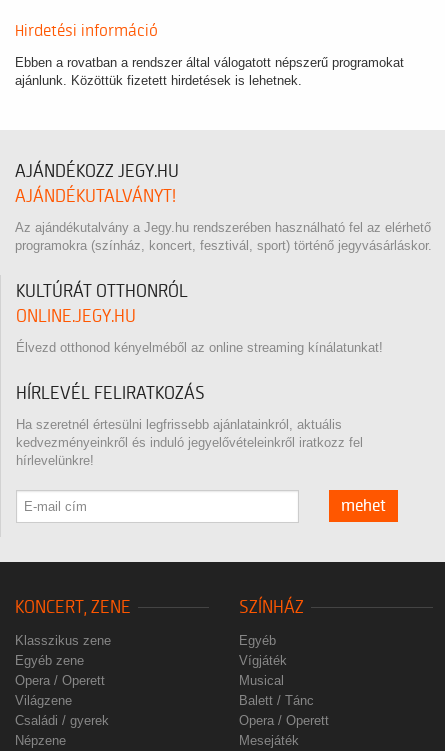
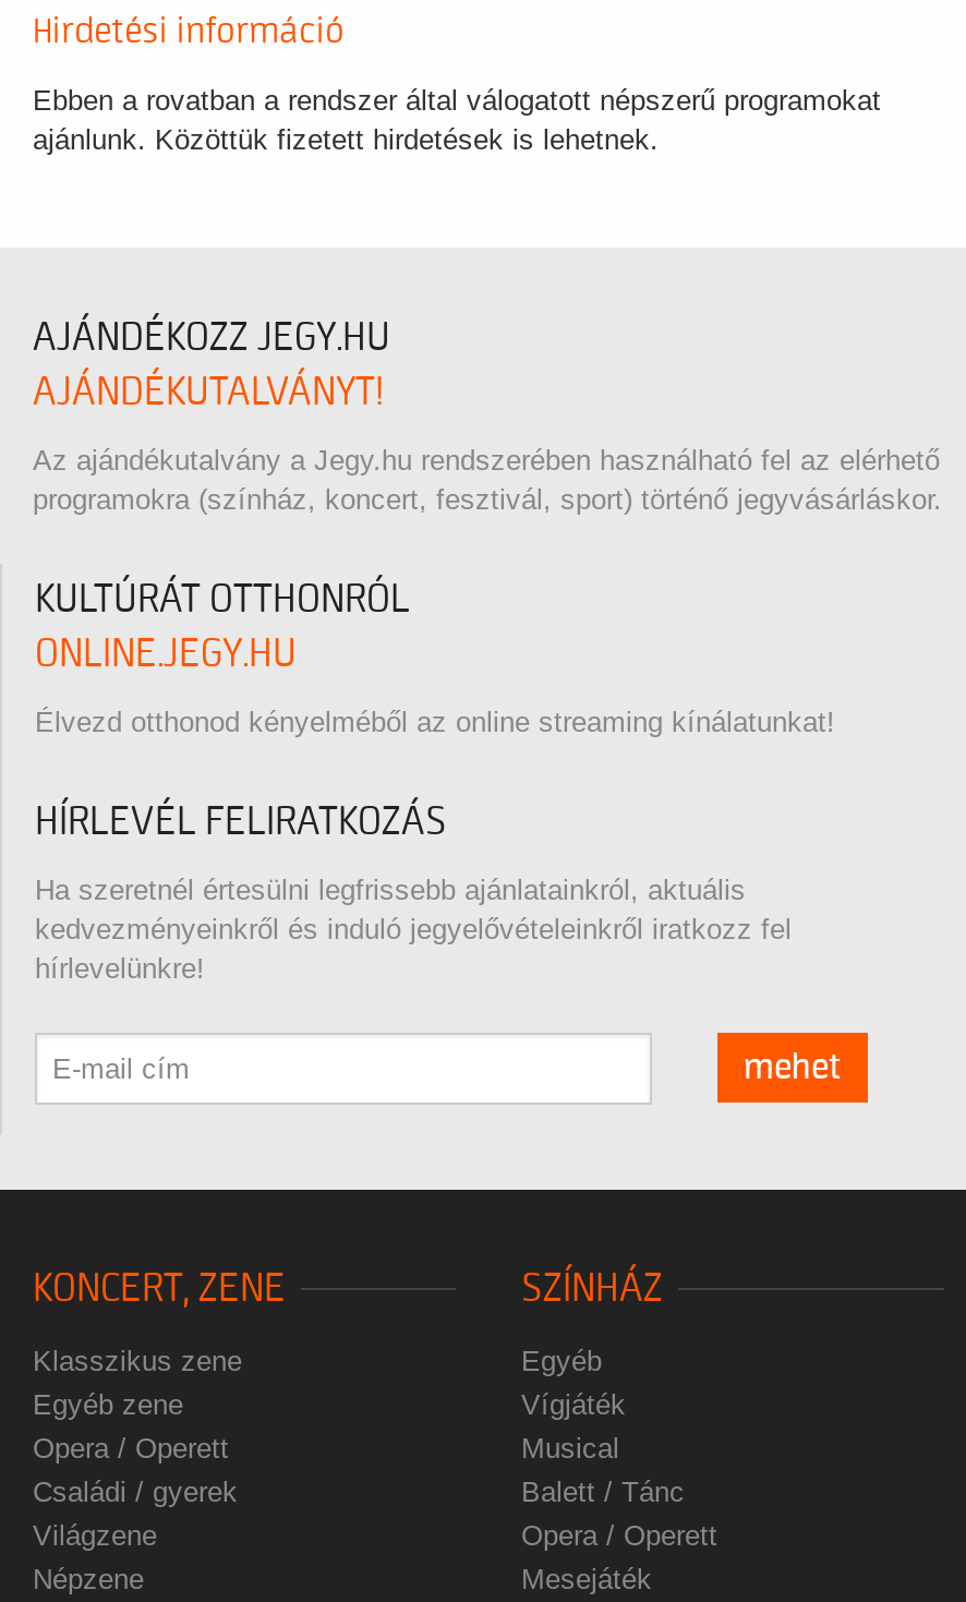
moved down: Világzene

moved up: Családi / gyerek
